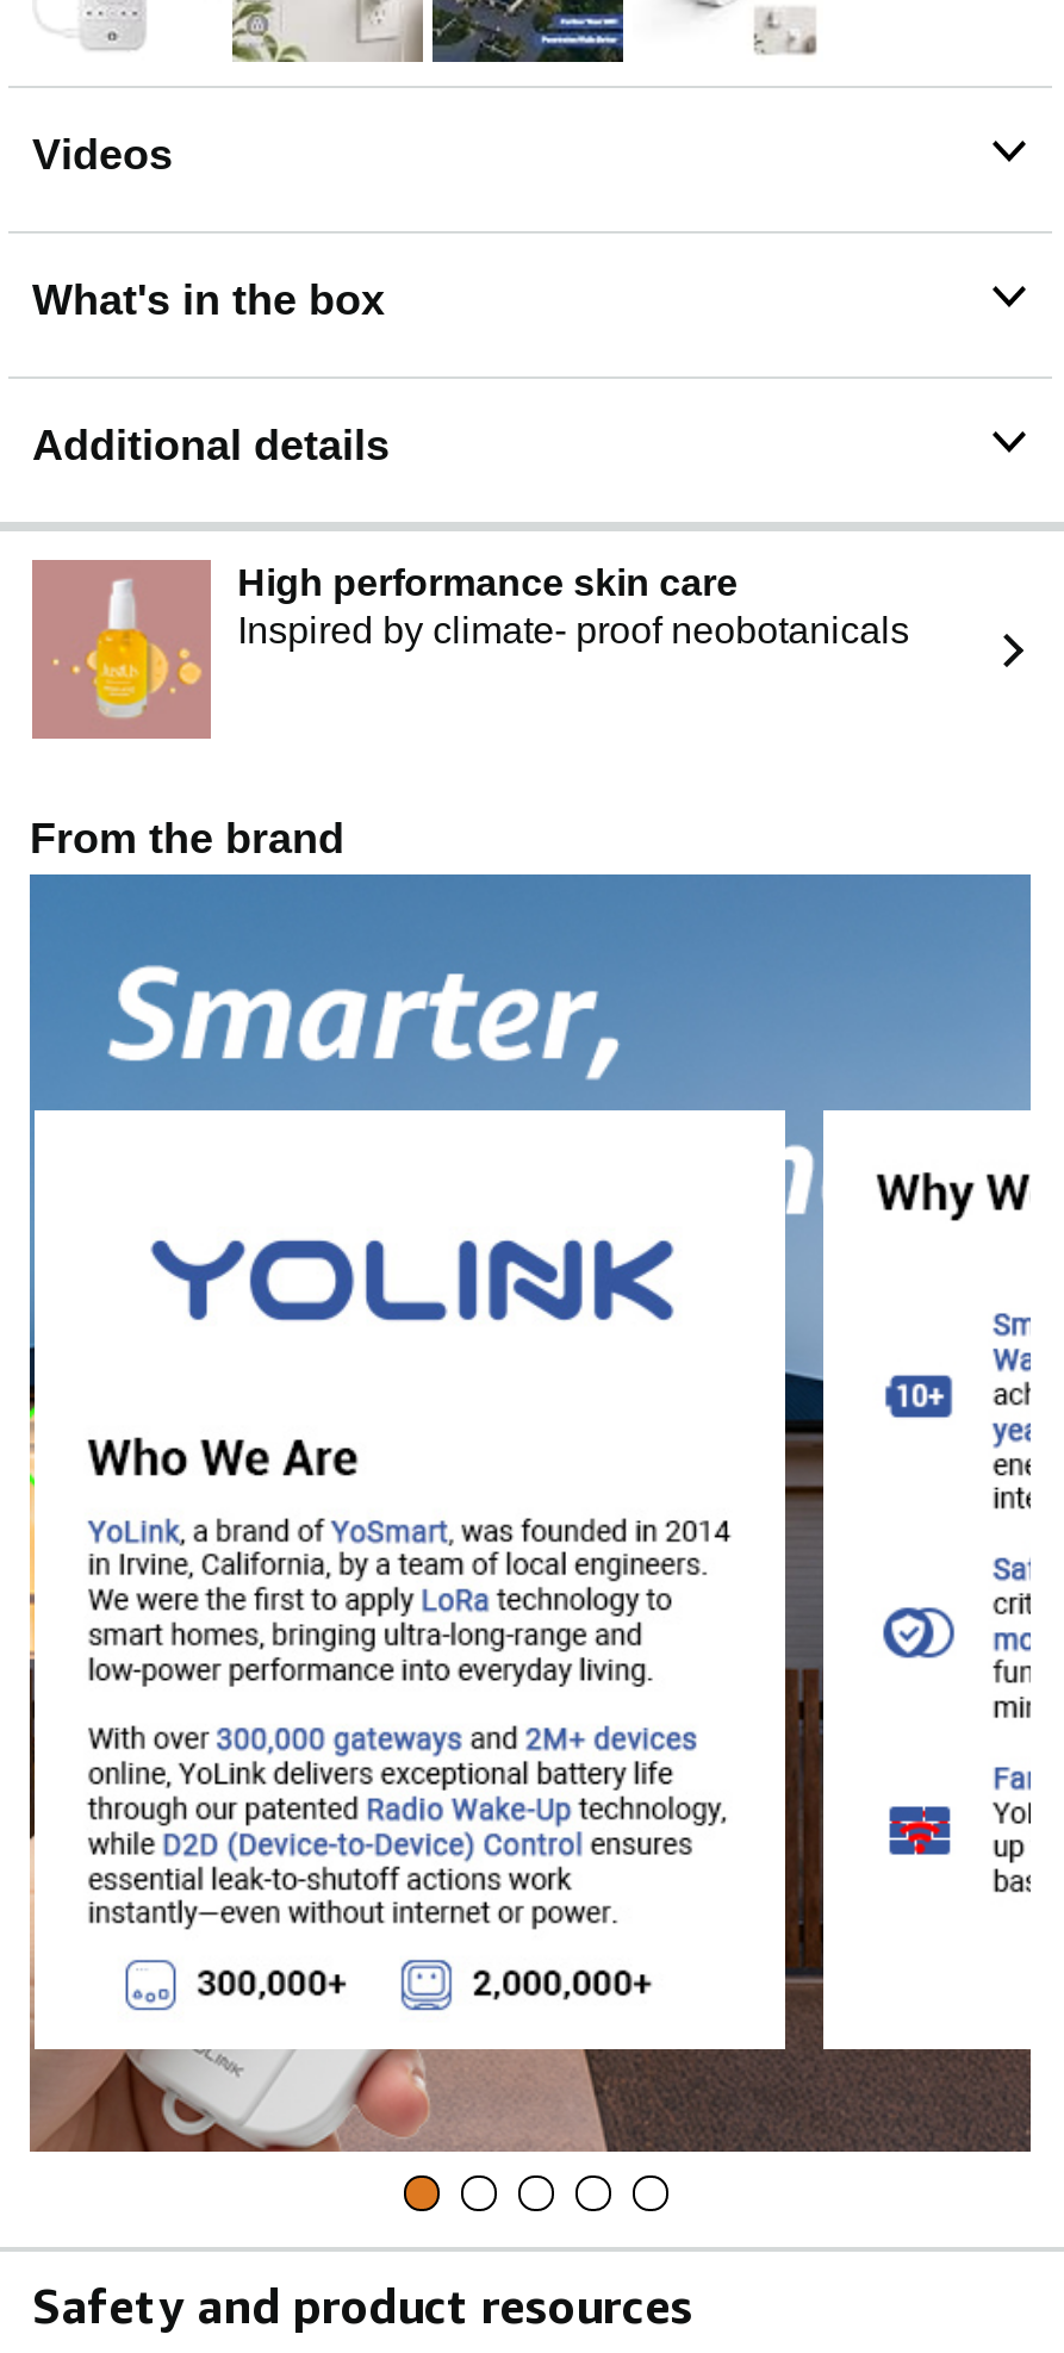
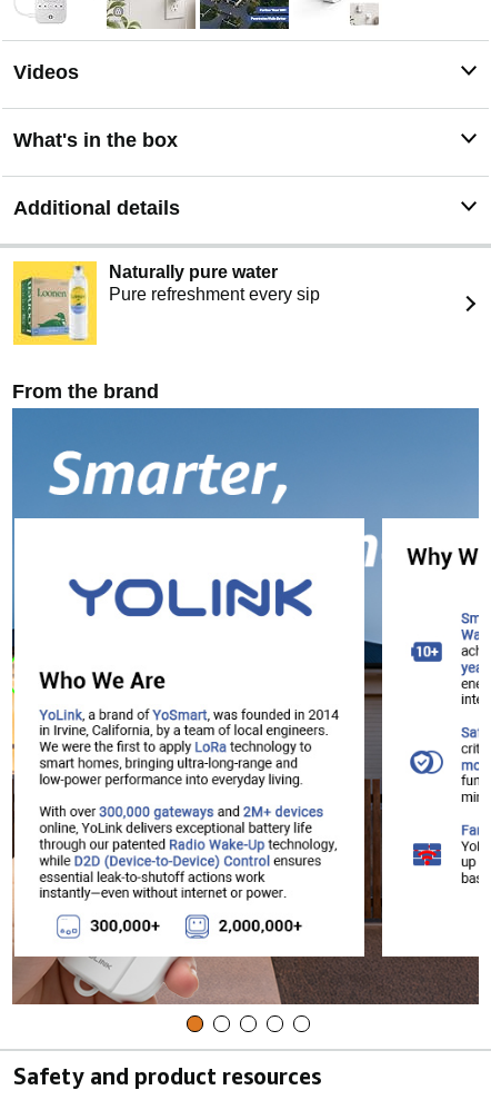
- [image]
- High performance skin care
- Inspired by climate- proof neobotanicals
+ [image]
+ Naturally pure water
+ Pure refreshment every sip
